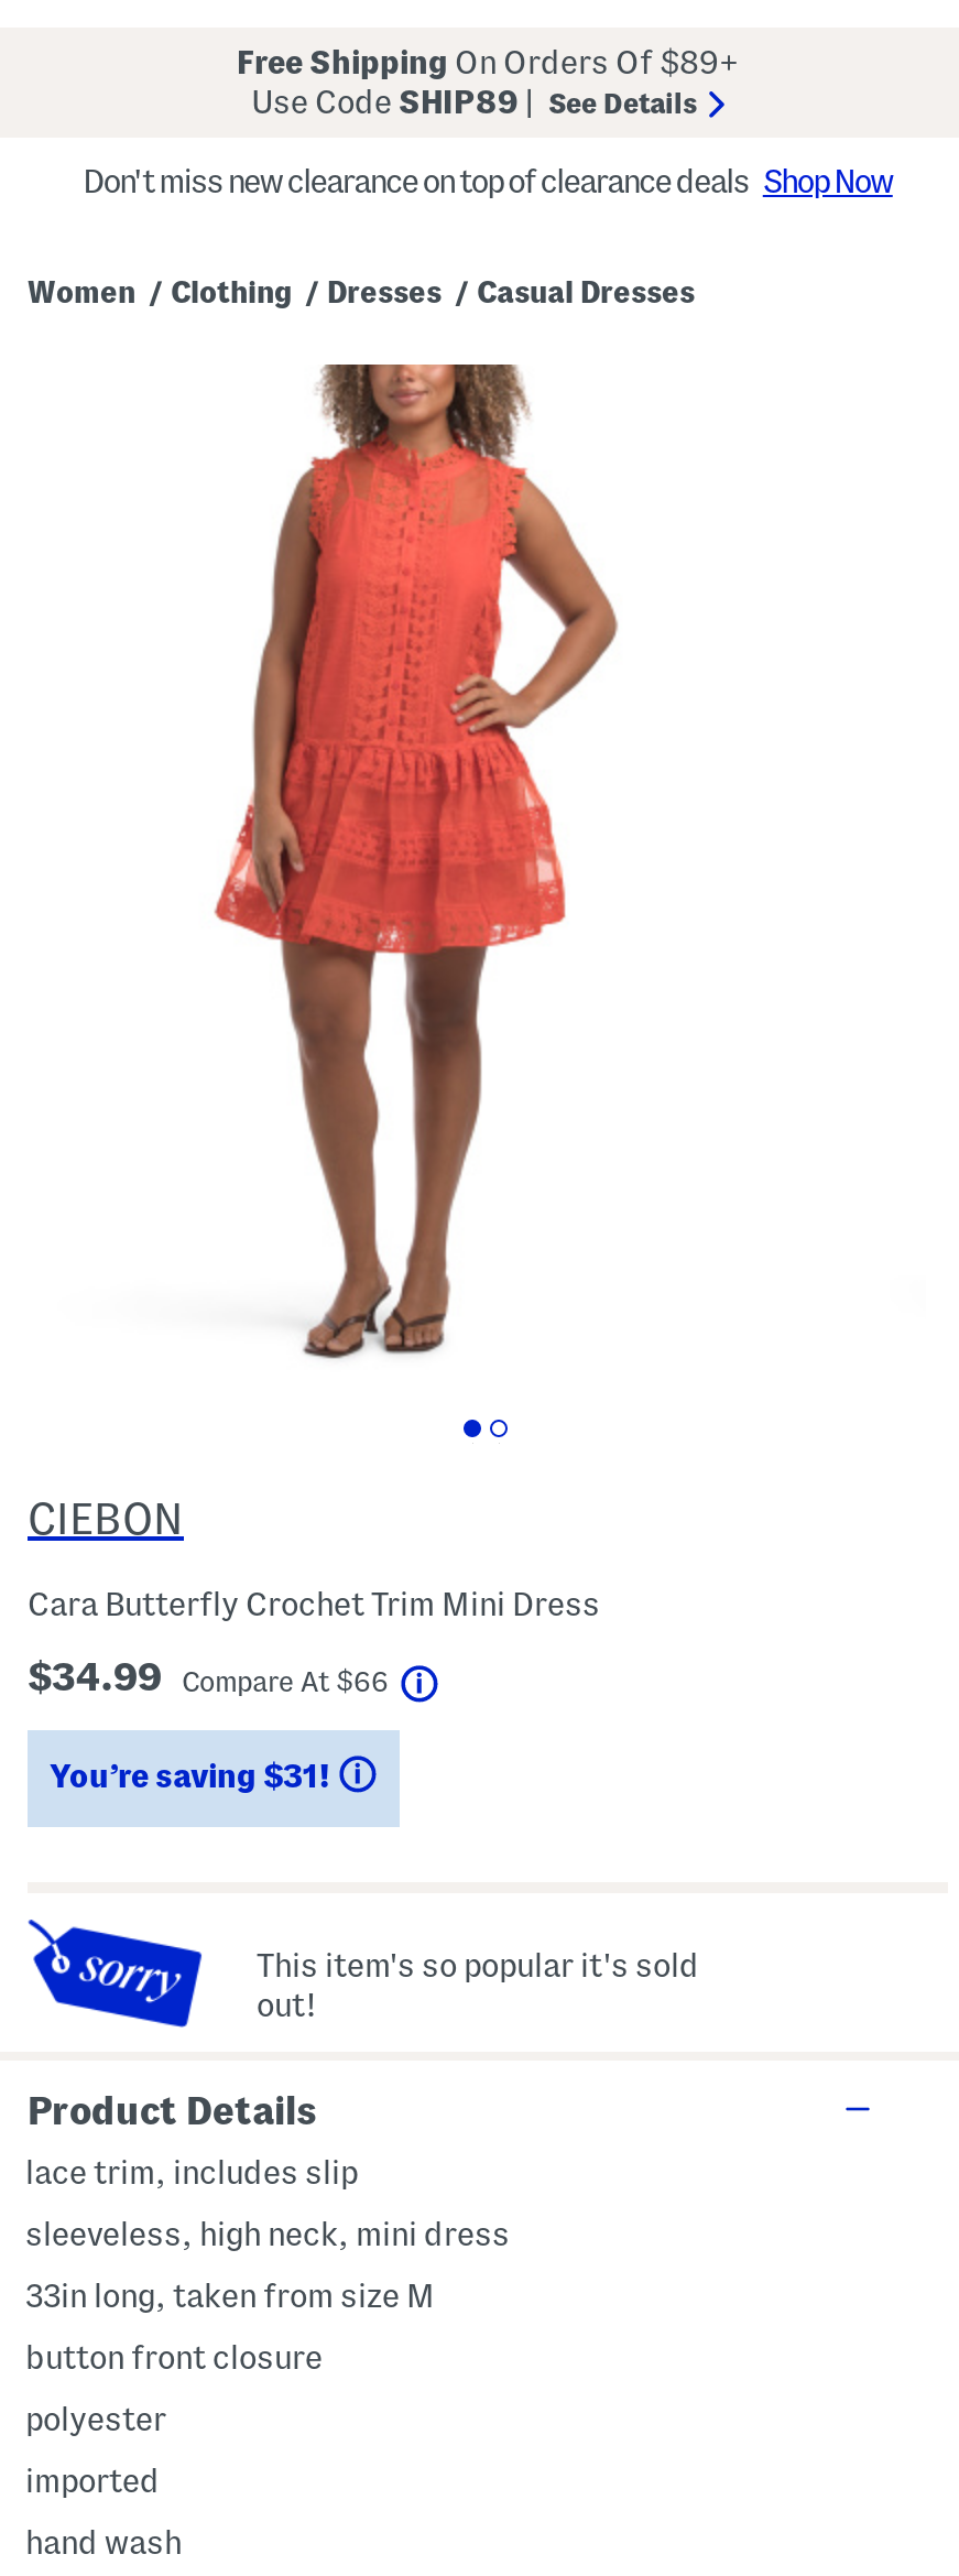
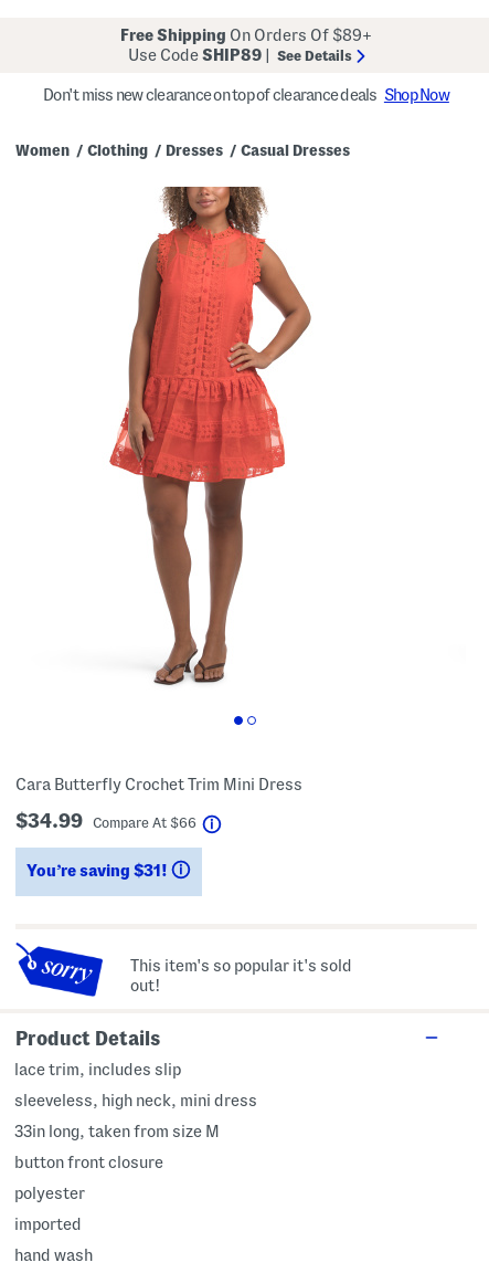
- CIEBON
